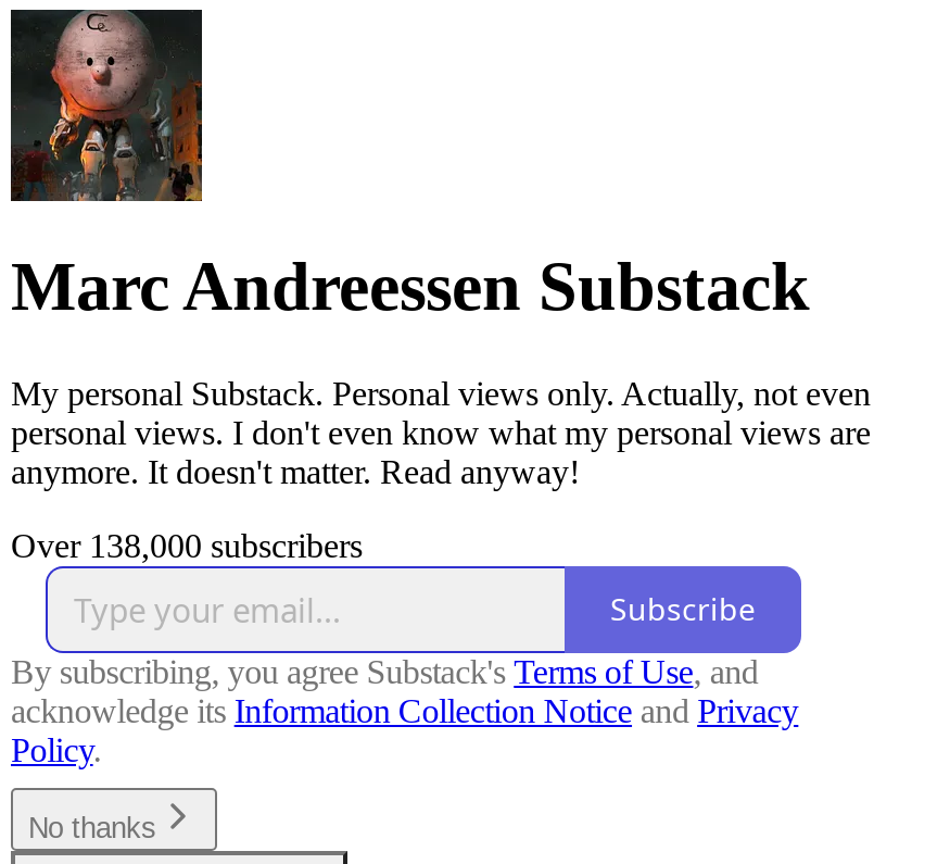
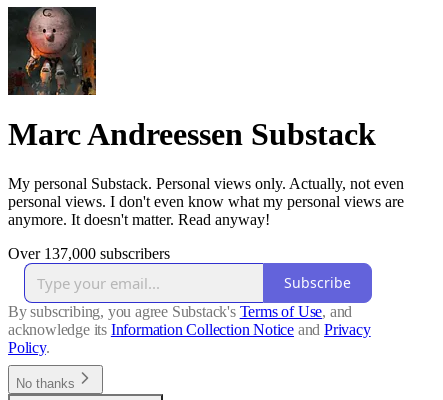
- Over 138,000 subscribers
+ Over 137,000 subscribers
